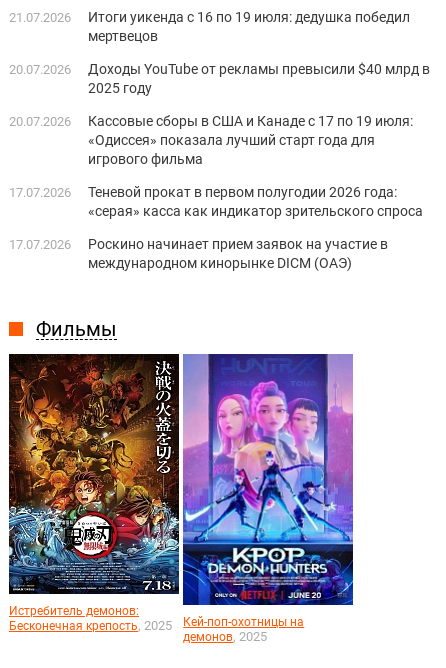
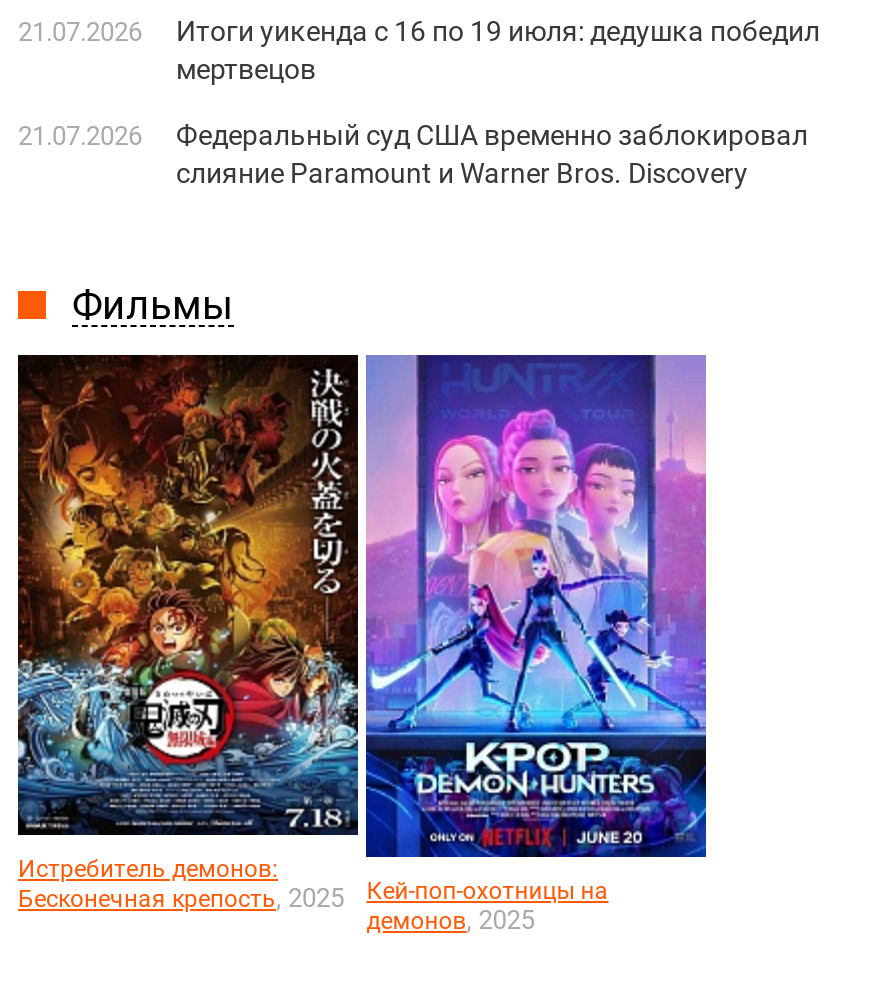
- 20.07.2026
- Доходы YouTube от рекламы превысили $40 млрд в
- 2025 году
- 20.07.2026
- Кассовые сборы в США и Канаде с 17 по 19 июля:
- «Одиссея» показала лучший старт года для
- игрового фильма
- 17.07.2026
- Теневой прокат в первом полугодии 2026 года:
- «серая» касса как индикатор зрительского спроса
- 17.07.2026
- Роскино начинает прием заявок на участие в
- международном кинорынке DICM (ОАЭ)
+ 21.07.2026
+ Федеральный суд США временно заблокировал
+ слияние Paramount и Warner Bros. Discovery
